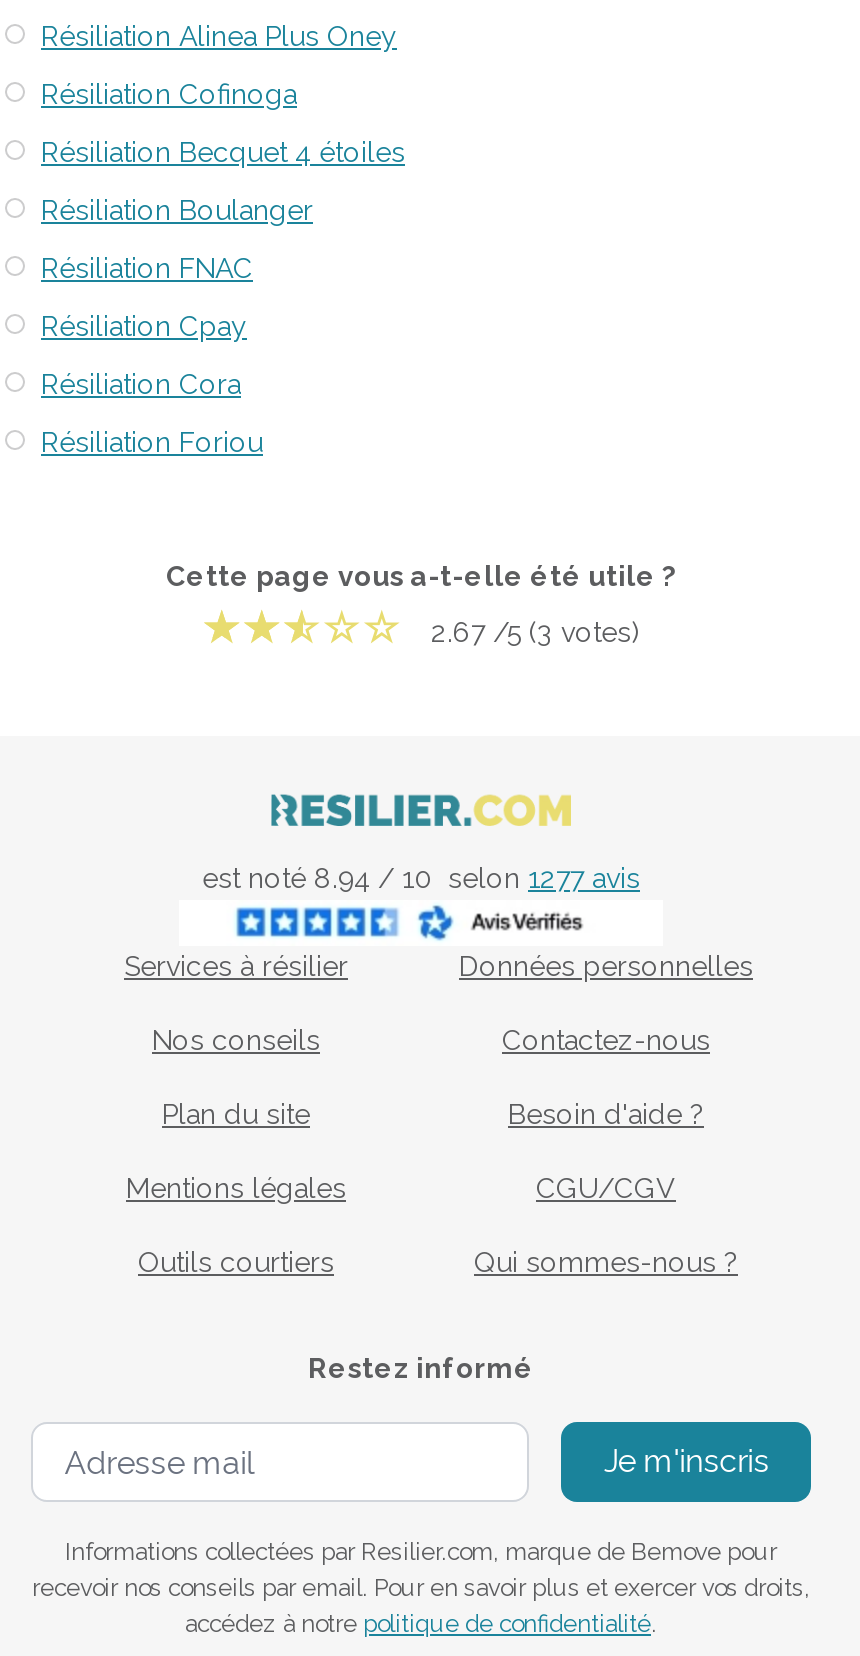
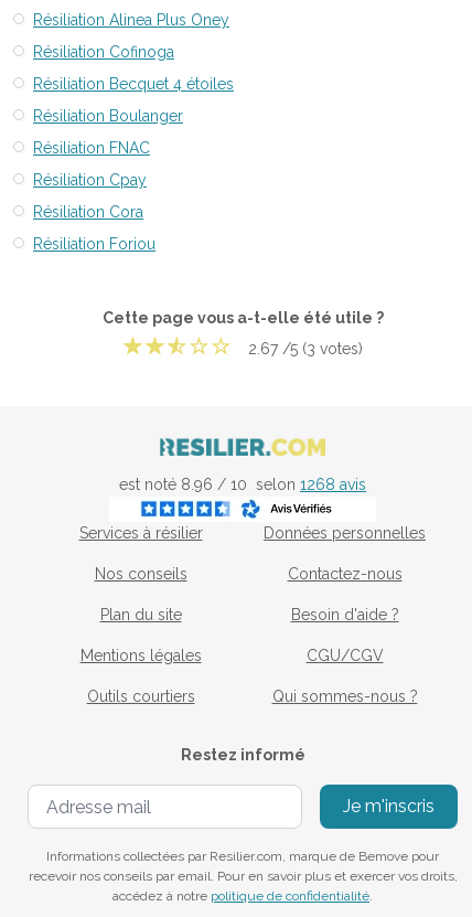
- est noté 8.94 / 10 selon 1277 avis
+ est noté 8.96 / 10 selon 1268 avis
